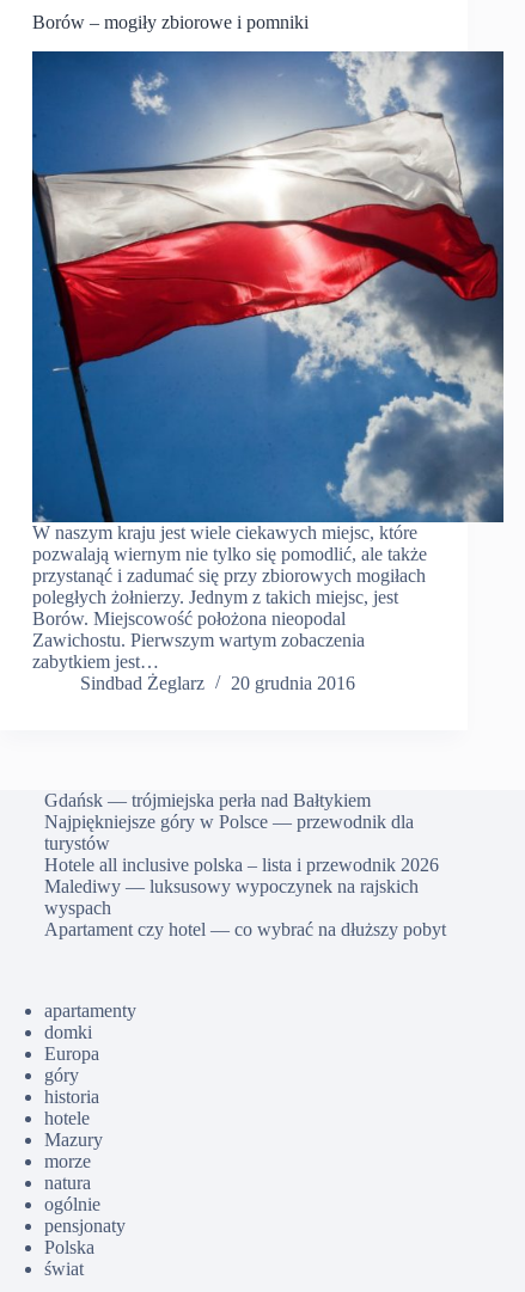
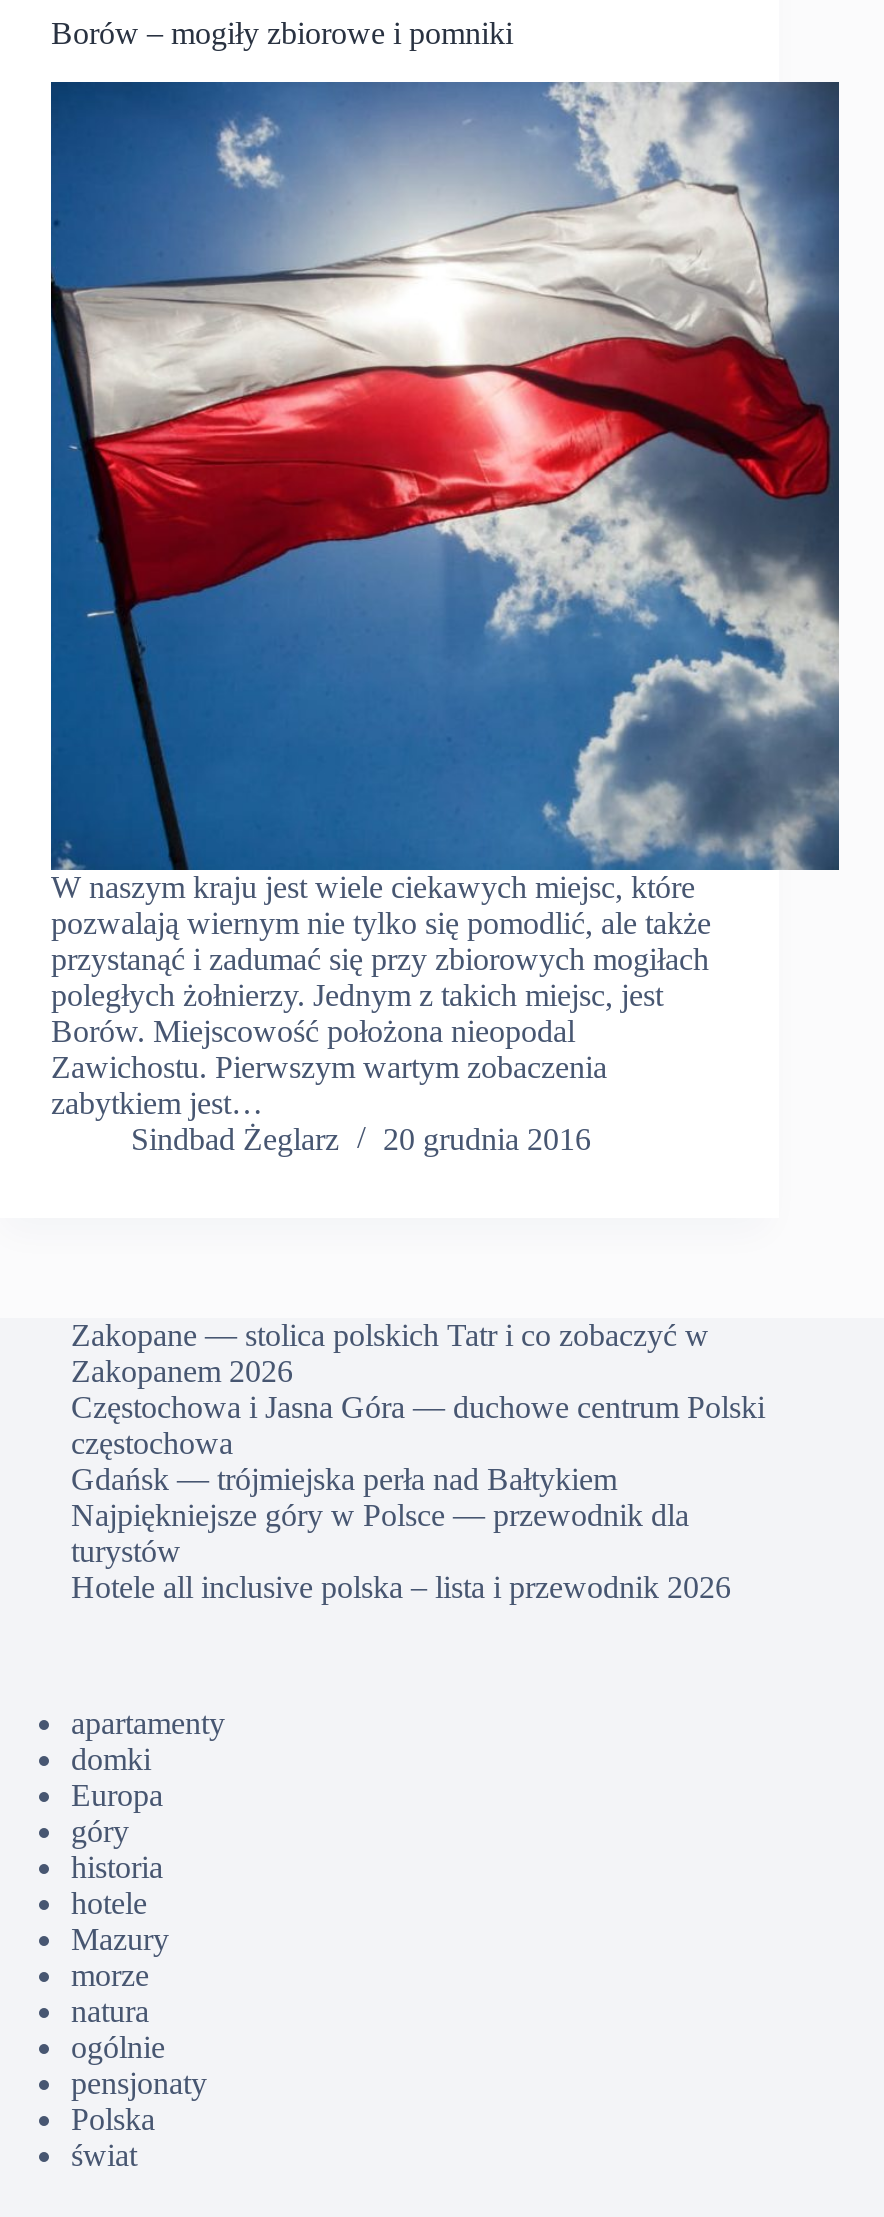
+ Zakopane — stolica polskich Tatr i co zobaczyć w
+ Zakopanem 2026
+ Częstochowa i Jasna Góra — duchowe centrum Polski
+ częstochowa

moved down: Gdańsk — trójmiejska perła nad Bałtykiem | Najpiękniejsze góry w Polsce — przewodnik dla | turystów | Hotele all inclusive polska – lista i przewodnik 2026

- Malediwy — luksusowy wypoczynek na rajskich
- wyspach
- Apartament czy hotel — co wybrać na dłuższy pobyt
